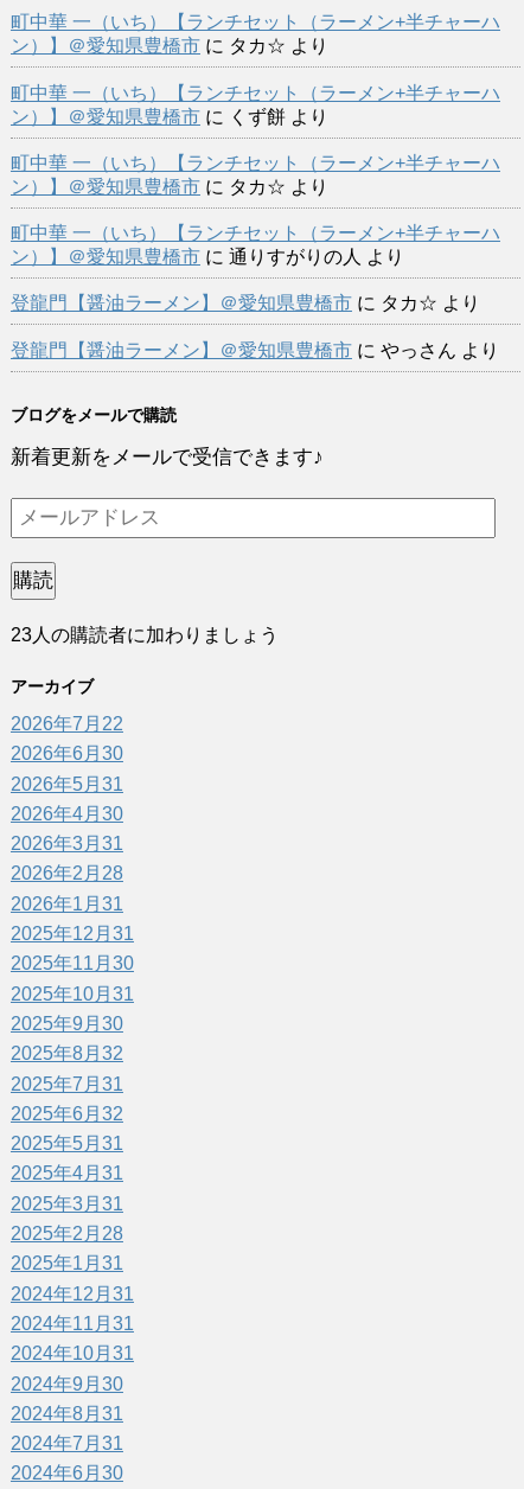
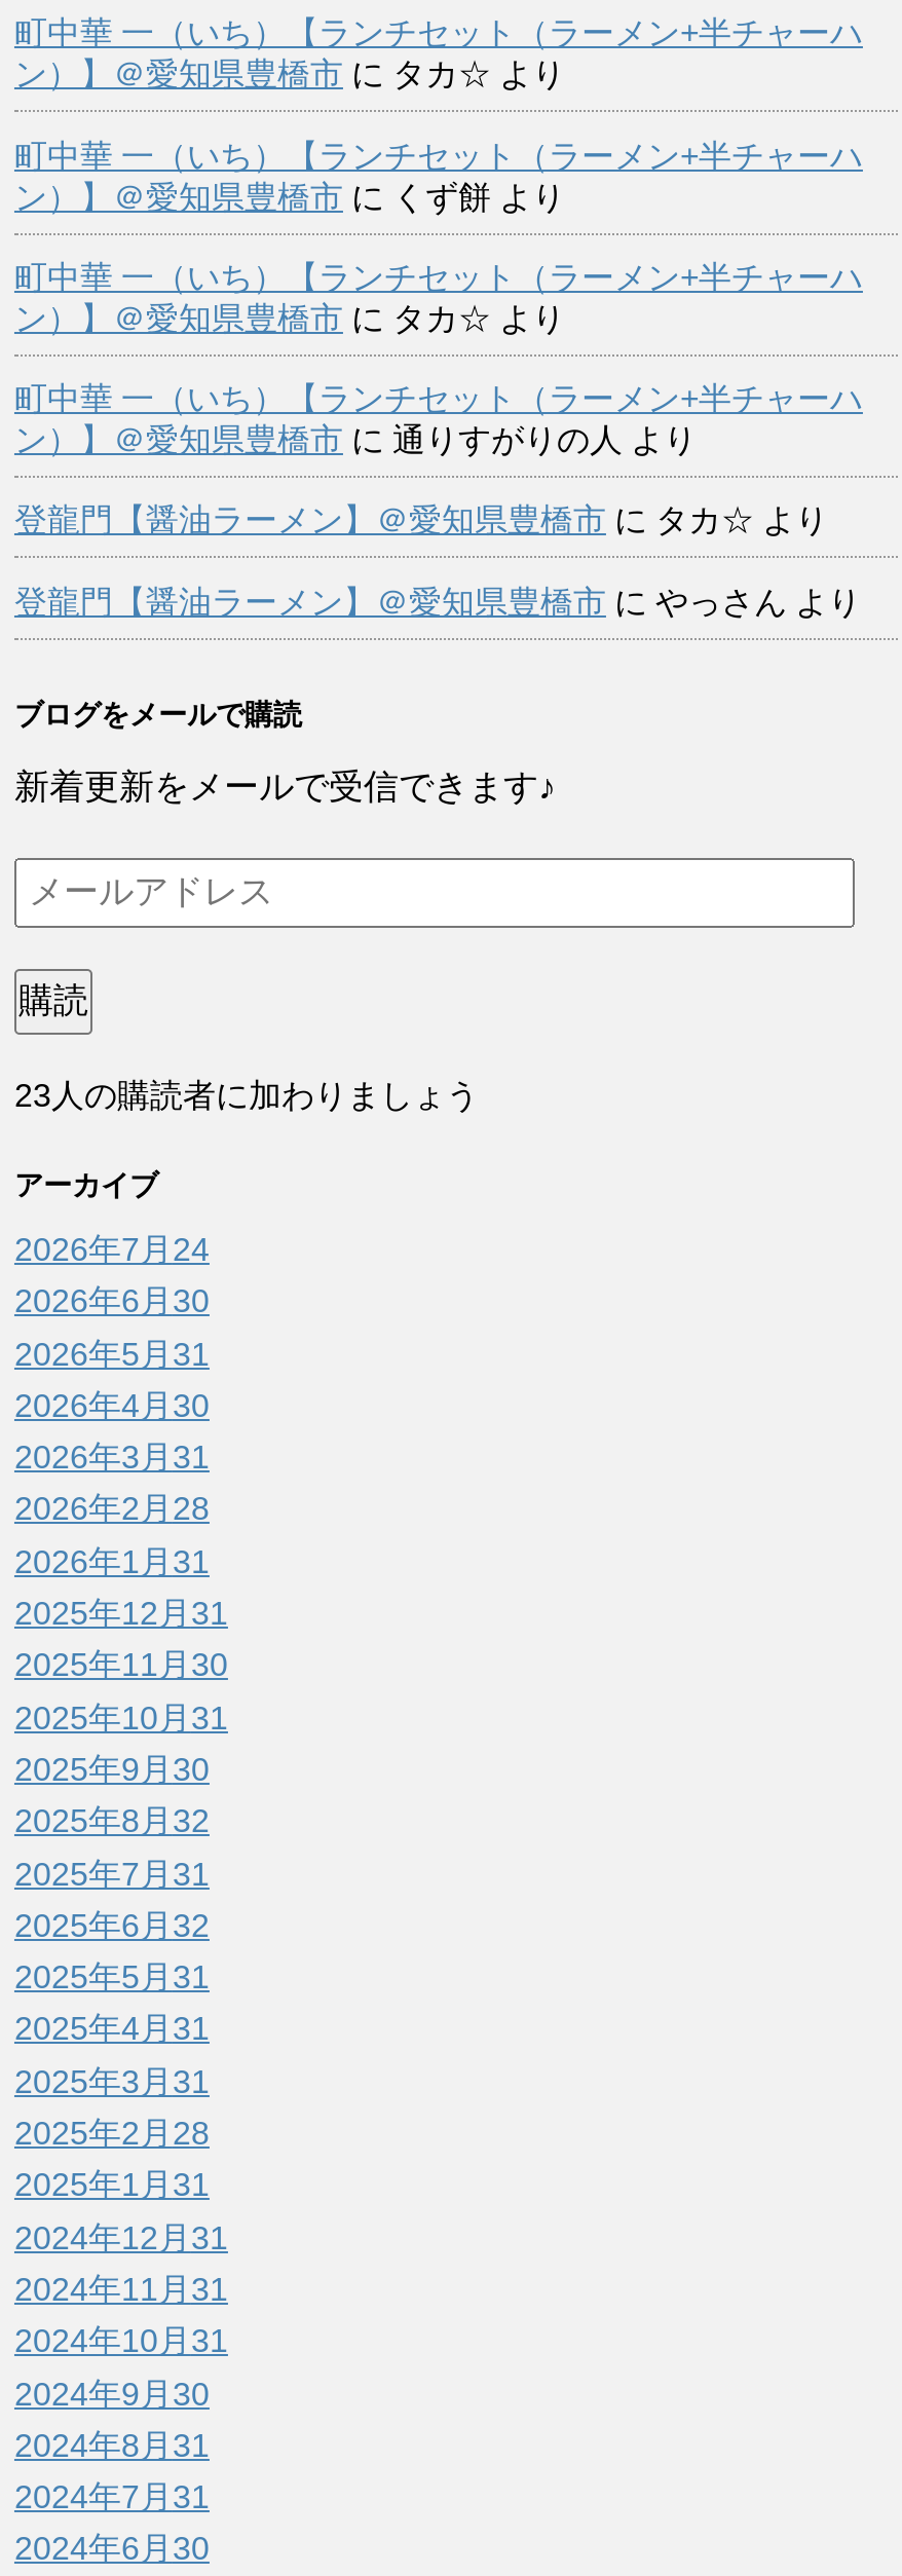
- 2026年7月22
+ 2026年7月24
